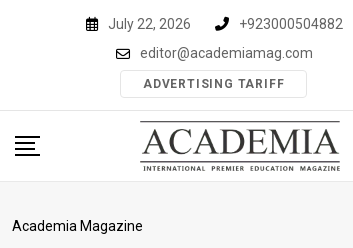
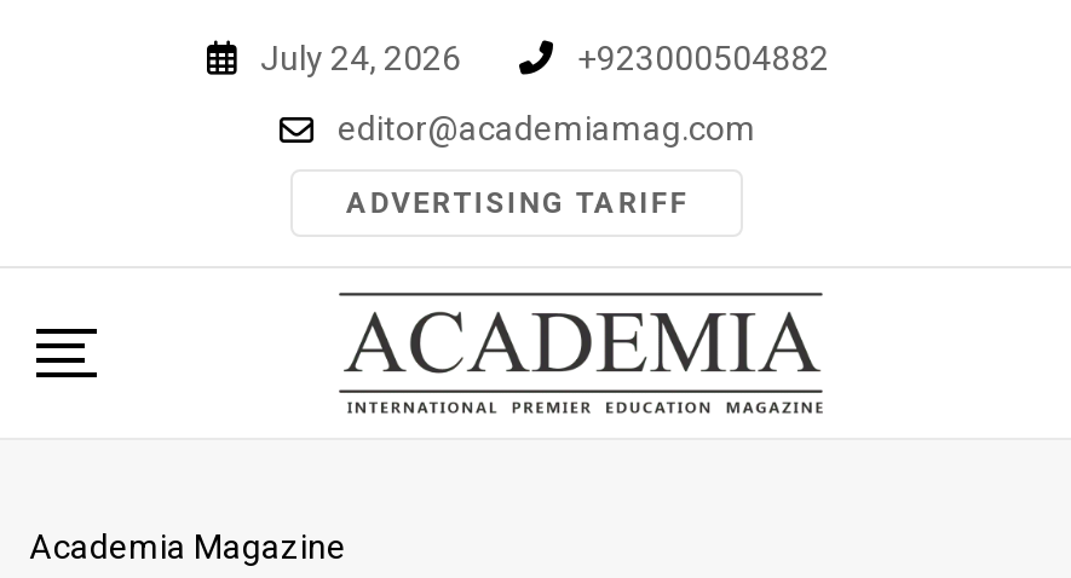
- July 22, 2026
+ July 24, 2026
